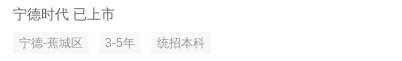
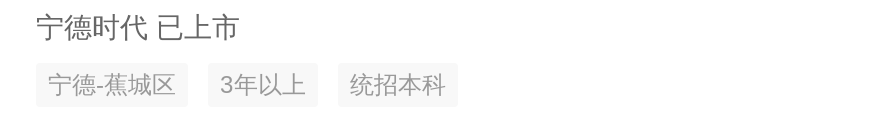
- 宁德-蕉城区 3-5年 统招本科
+ 宁德-蕉城区 3年以上 统招本科
